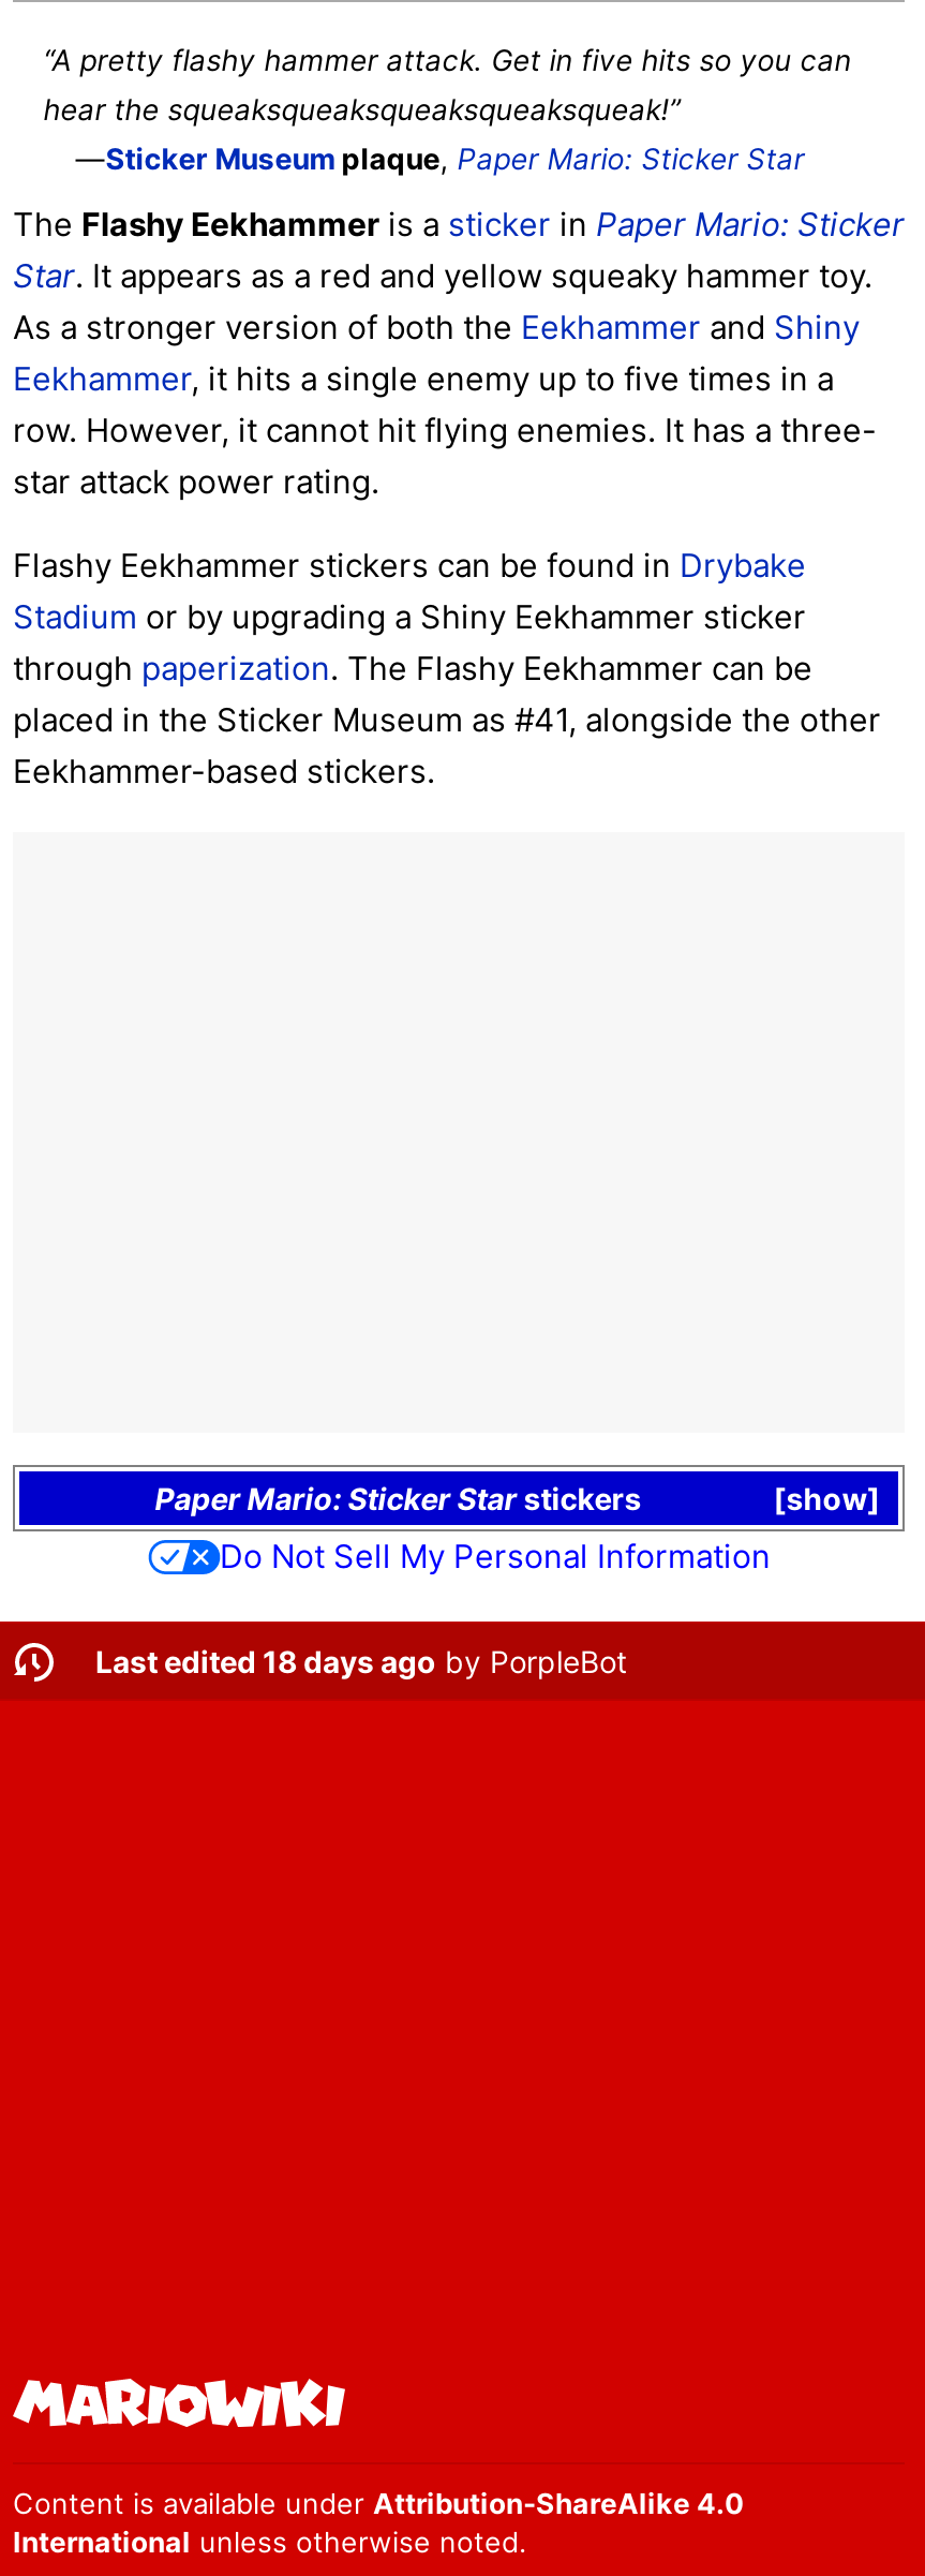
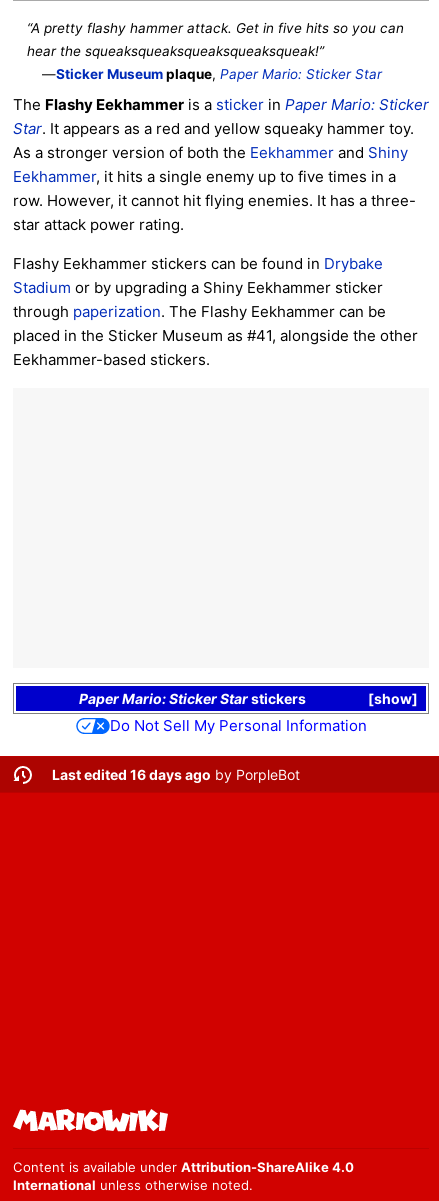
- Last edited 18 days ago by PorpleBot
+ Last edited 16 days ago by PorpleBot
